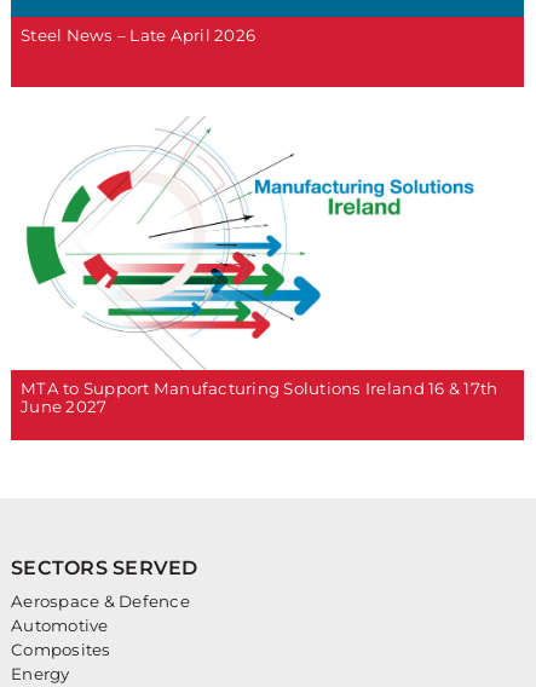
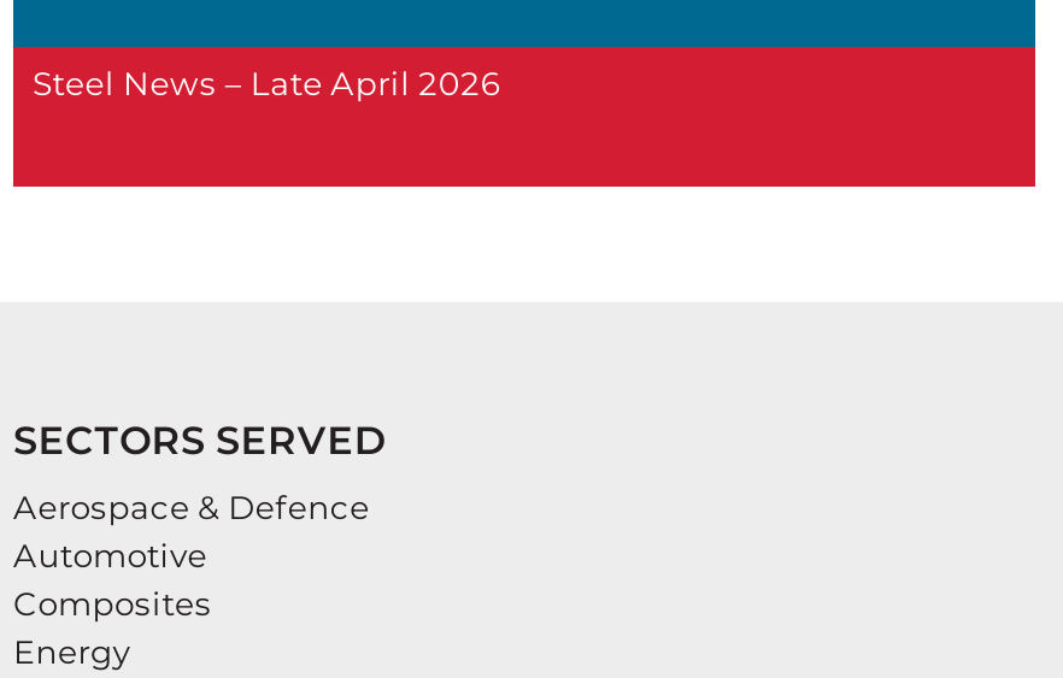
- [image]
- MTA to Support Manufacturing Solutions Ireland 16 & 17th
- June 2027
